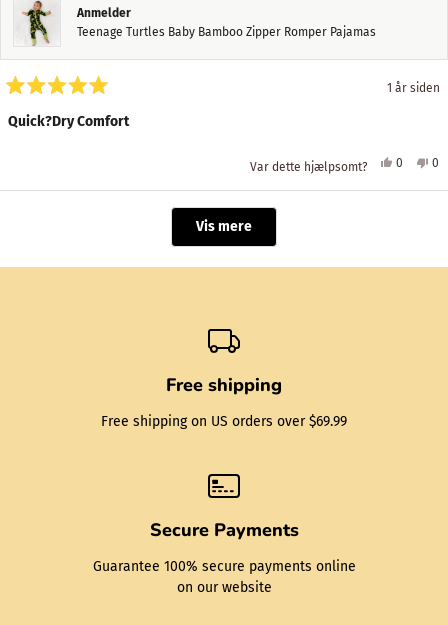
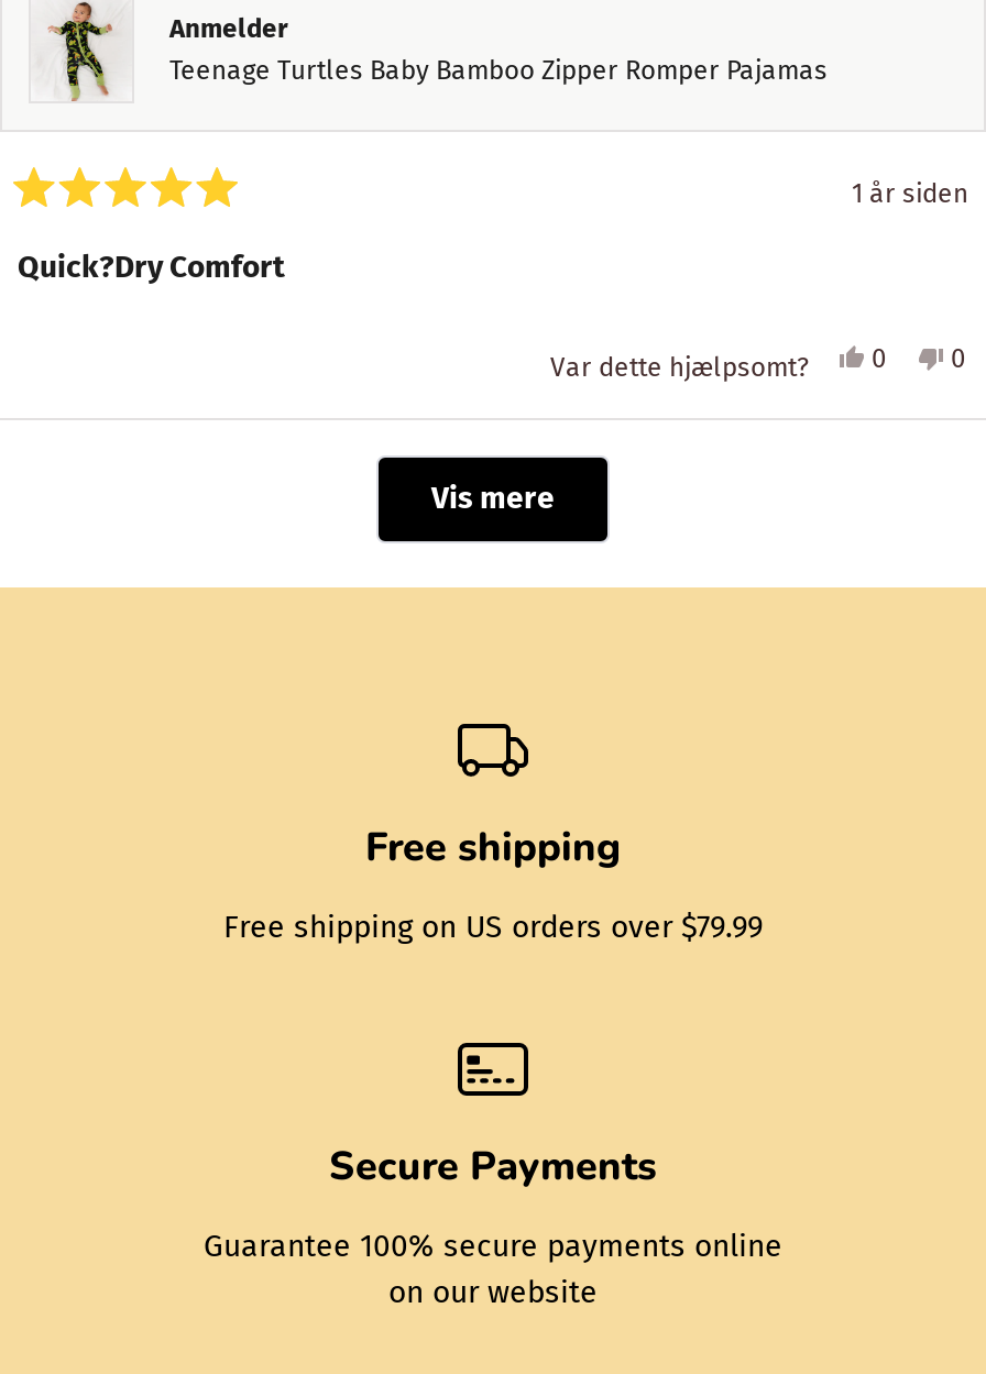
- Free shipping on US orders over $69.99
+ Free shipping on US orders over $79.99
